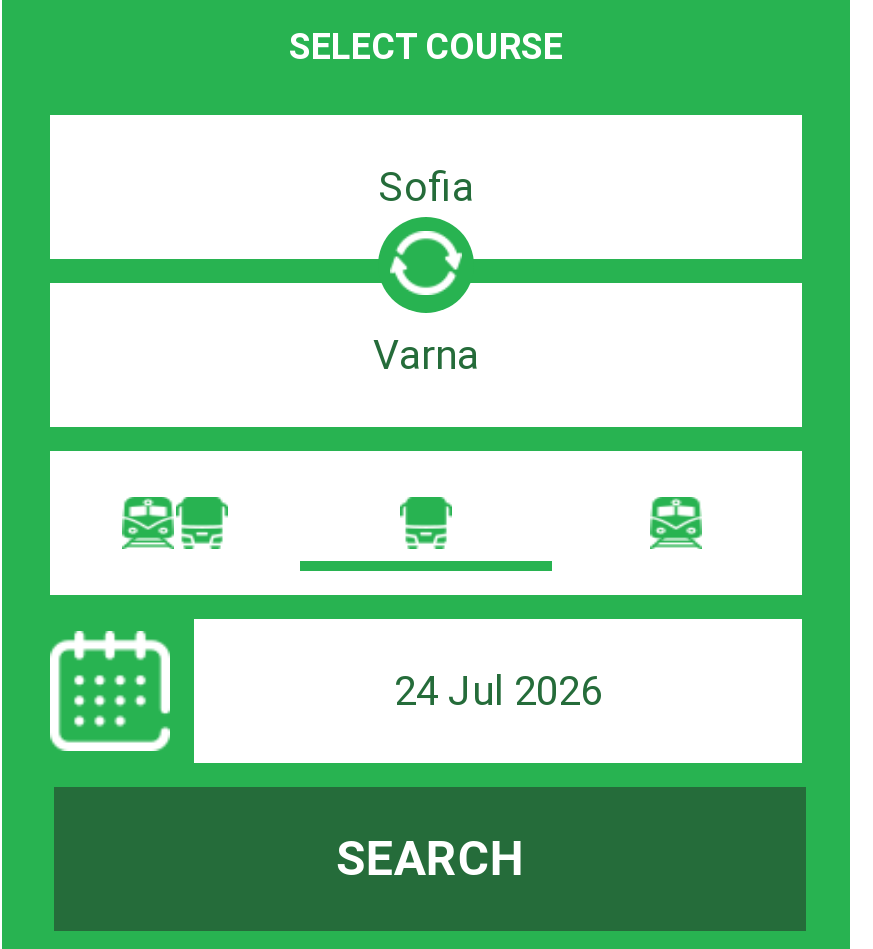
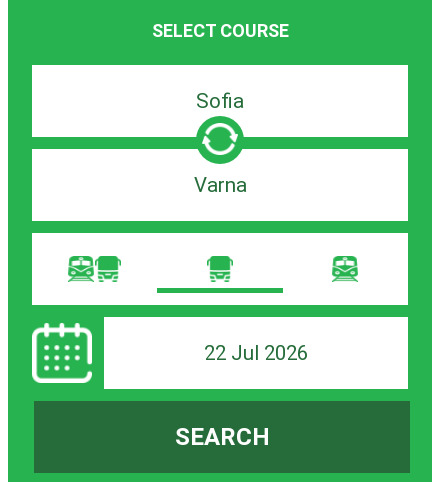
- 24 Jul 2026
+ 22 Jul 2026
